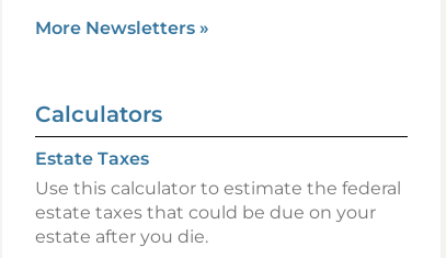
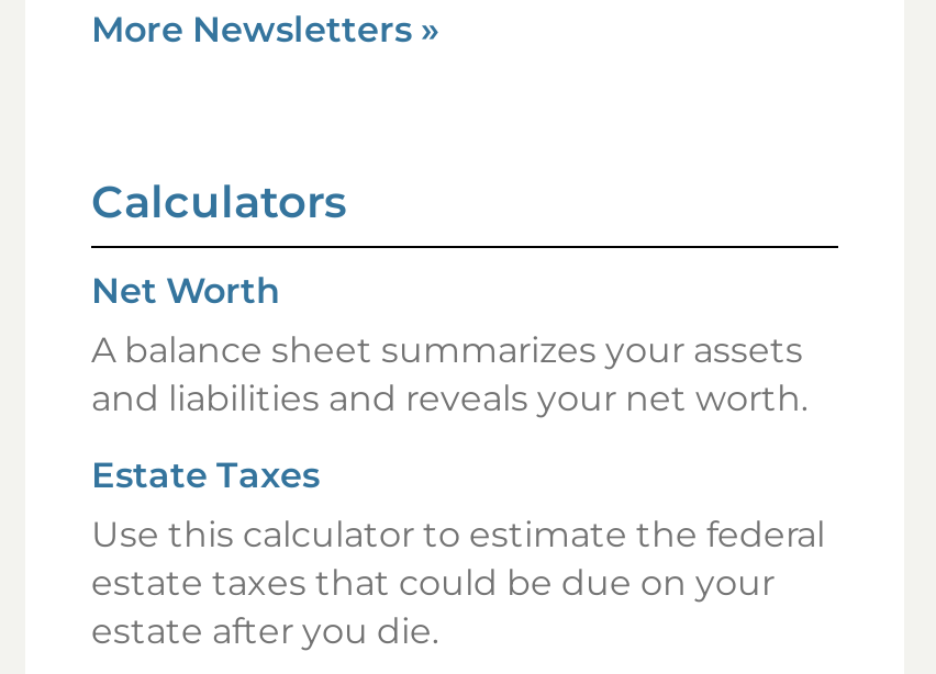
+ Net Worth
+ A balance sheet summarizes your assets
+ and liabilities and reveals your net worth.
